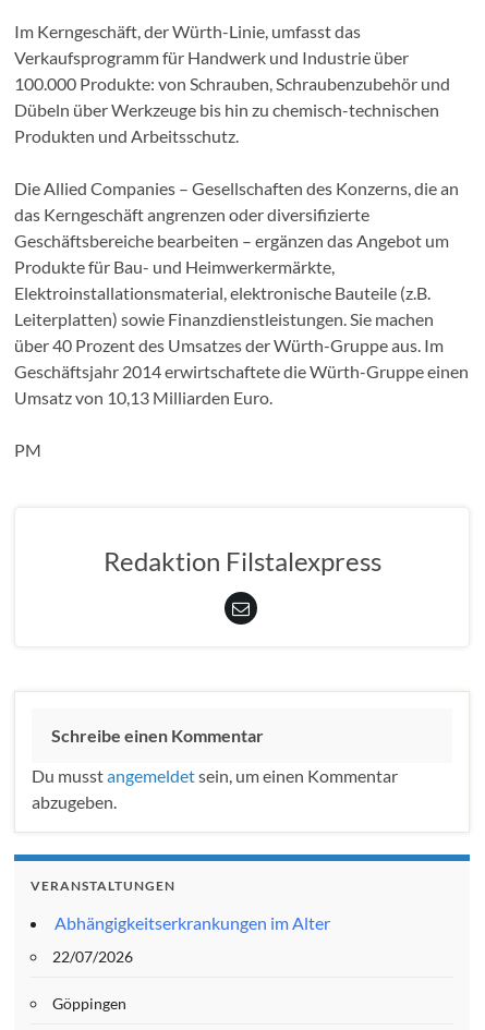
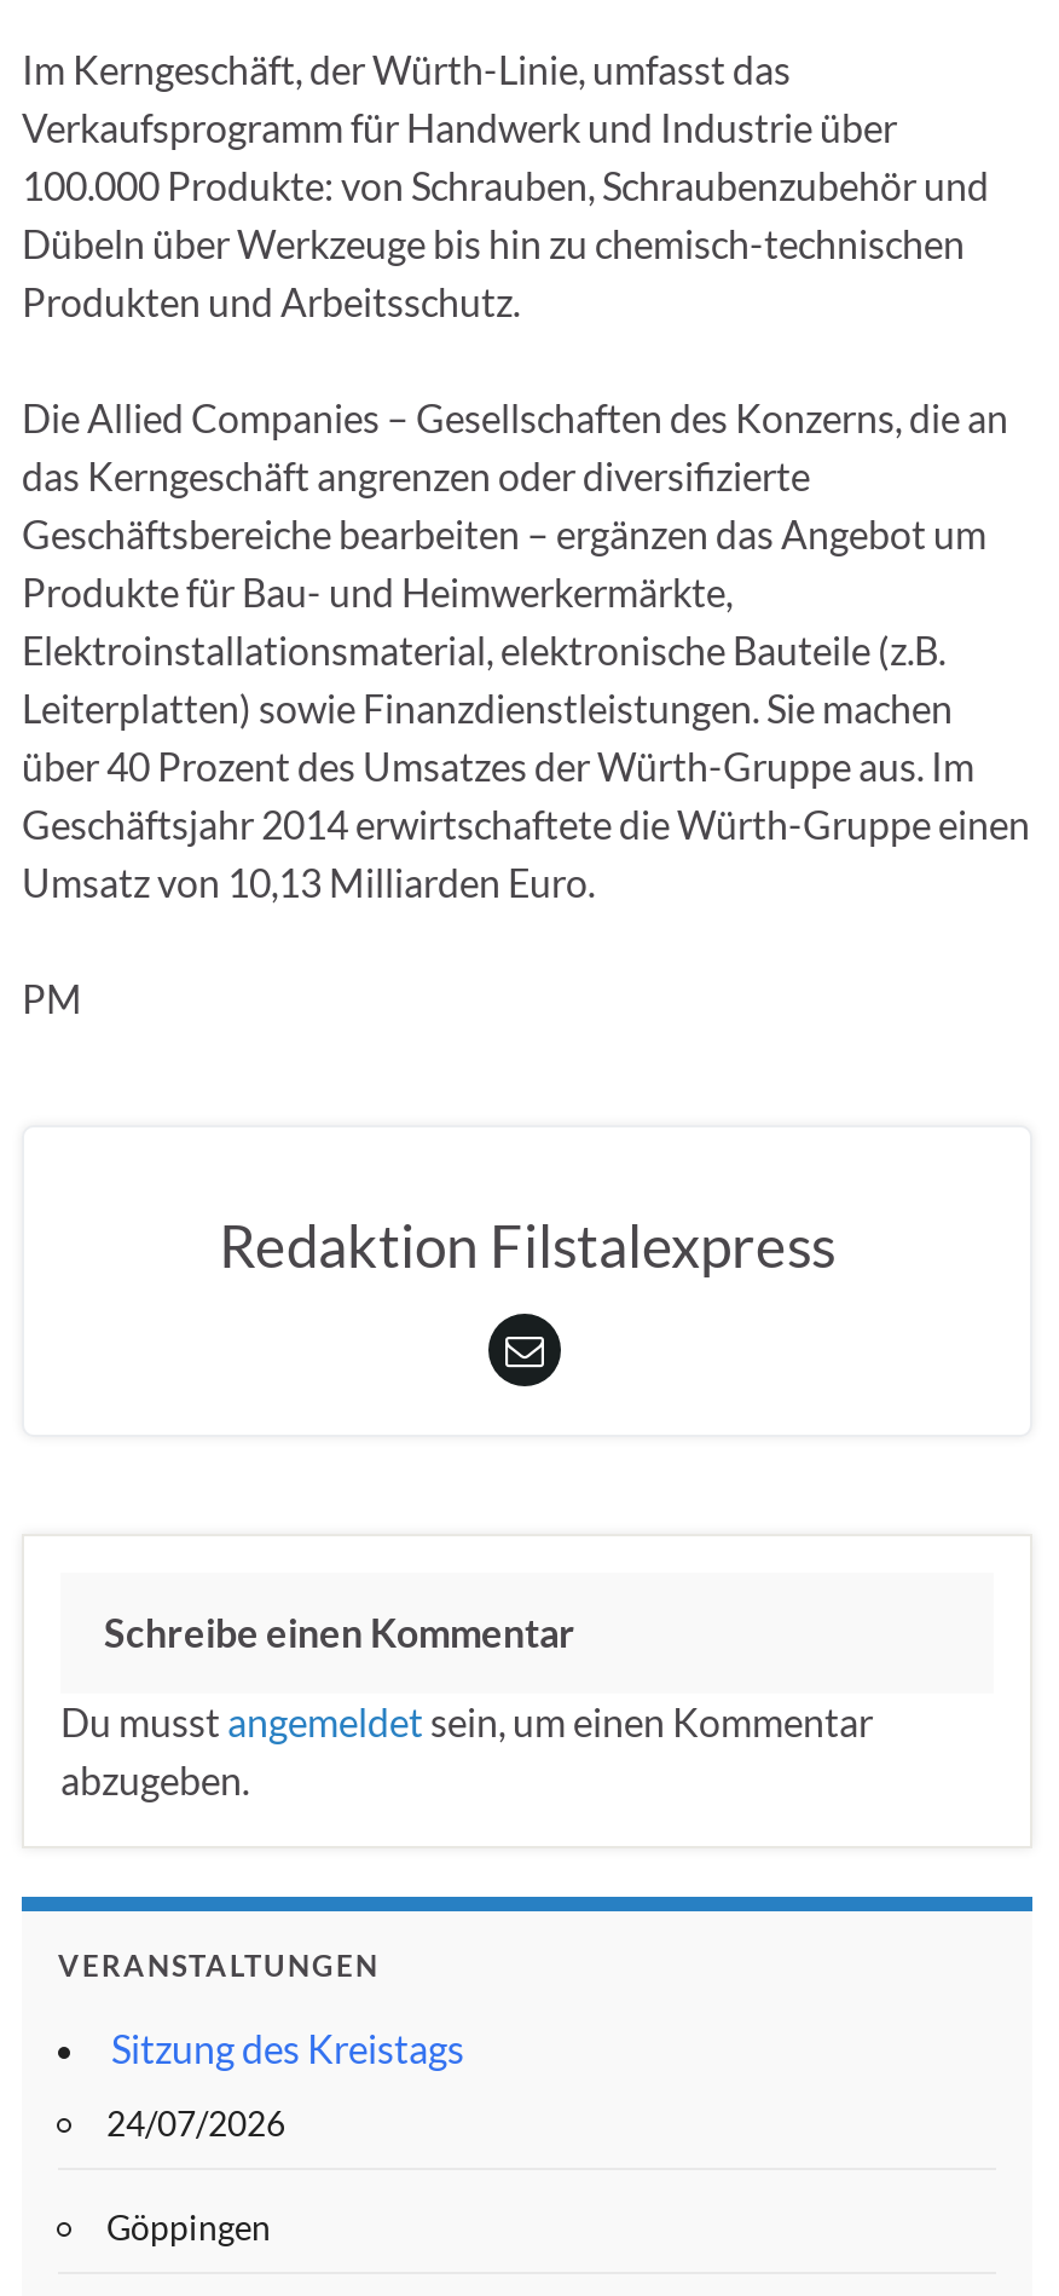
- Abhängigkeitserkrankungen im Alter
+ Sitzung des Kreistags

- 22/07/2026
+ 24/07/2026
